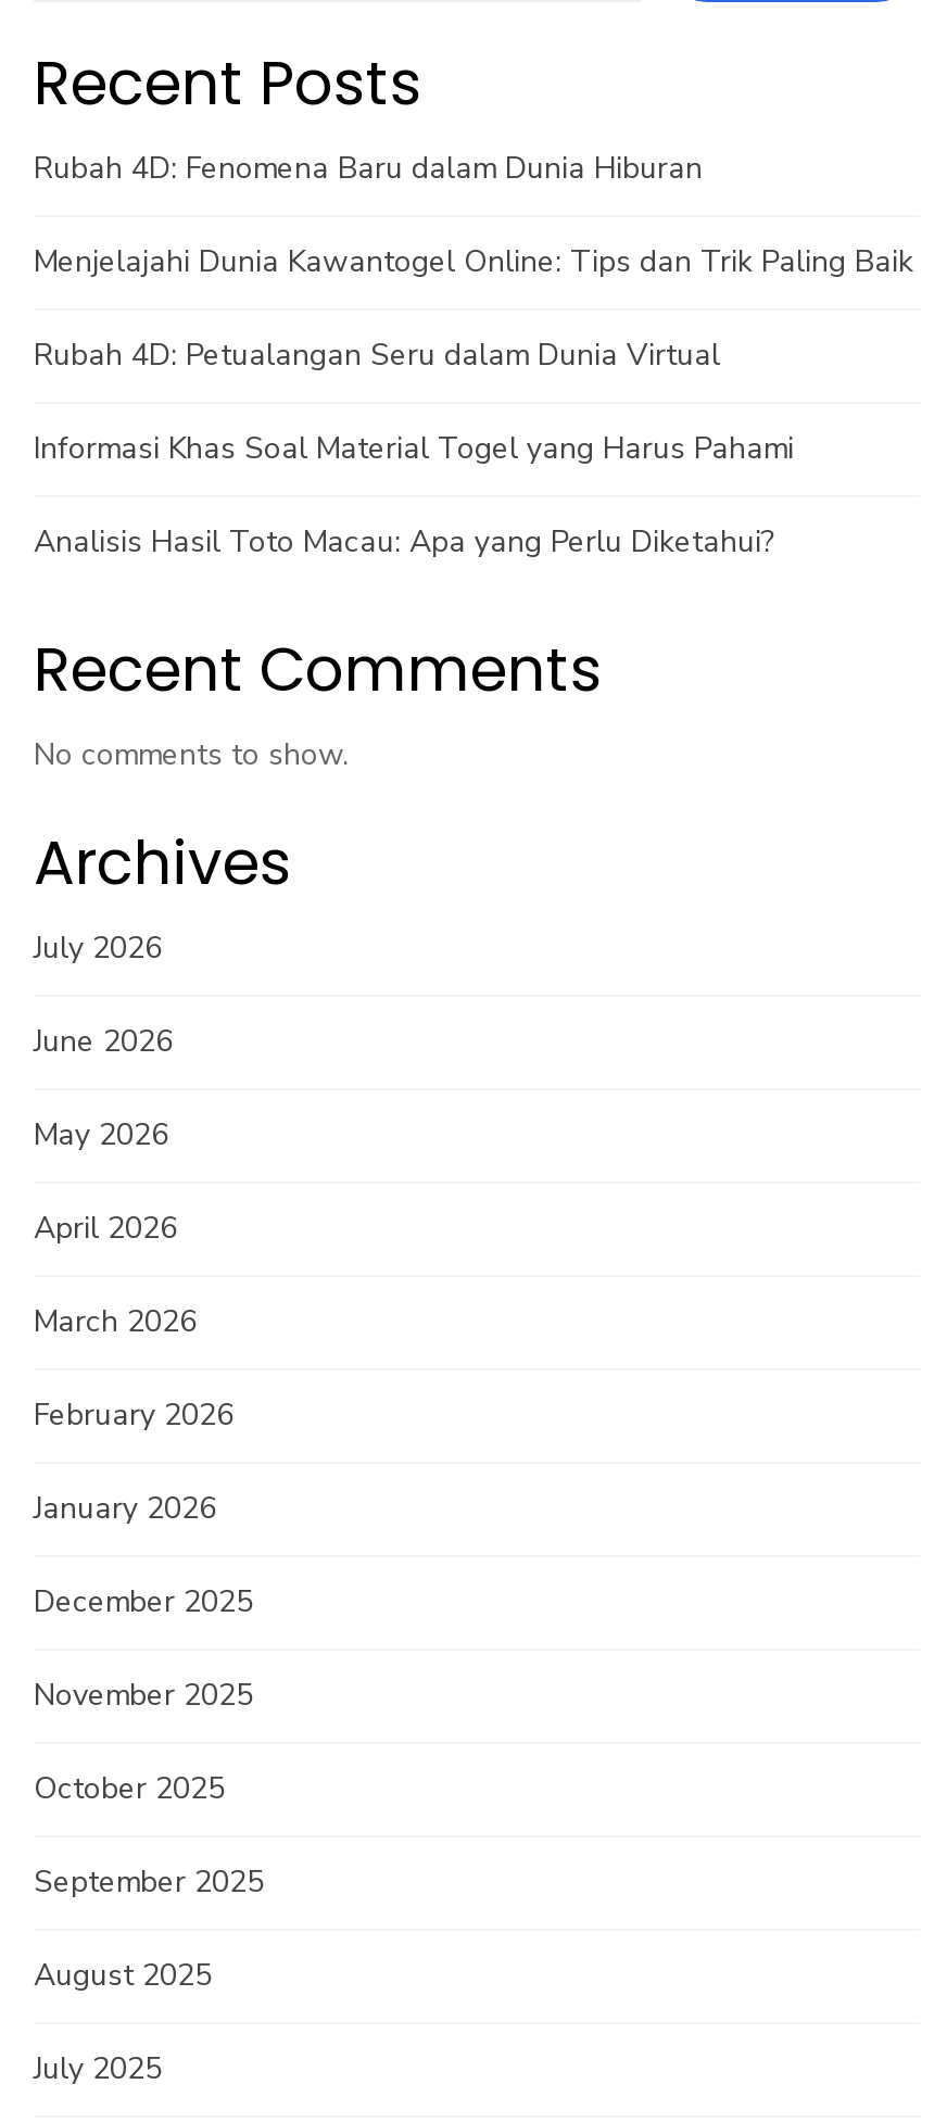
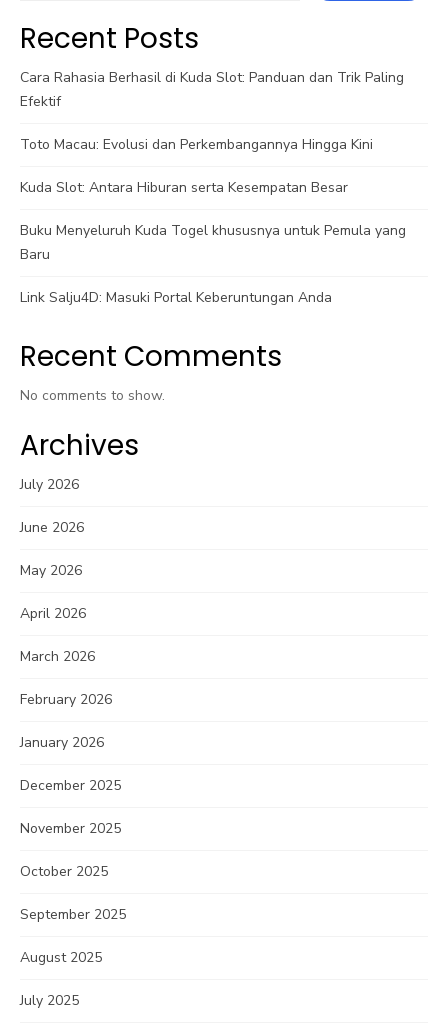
- Rubah 4D: Fenomena Baru dalam Dunia Hiburan
+ Cara Rahasia Berhasil di Kuda Slot: Panduan dan Trik Paling
+ Efektif

- Menjelajahi Dunia Kawantogel Online: Tips dan Trik Paling Baik
+ Toto Macau: Evolusi dan Perkembangannya Hingga Kini

- Rubah 4D: Petualangan Seru dalam Dunia Virtual
+ Kuda Slot: Antara Hiburan serta Kesempatan Besar

- Informasi Khas Soal Material Togel yang Harus Pahami
+ Buku Menyeluruh Kuda Togel khususnya untuk Pemula yang
+ Baru

- Analisis Hasil Toto Macau: Apa yang Perlu Diketahui?
+ Link Salju4D: Masuki Portal Keberuntungan Anda
